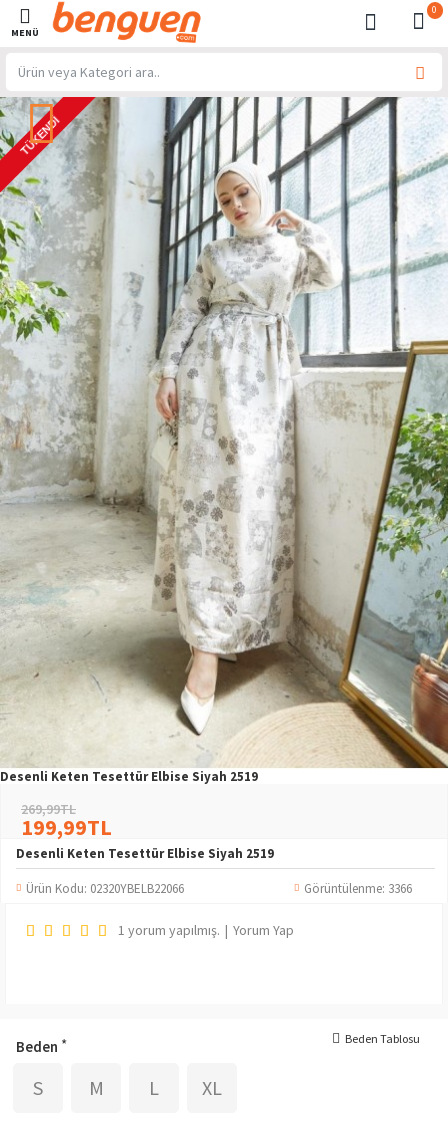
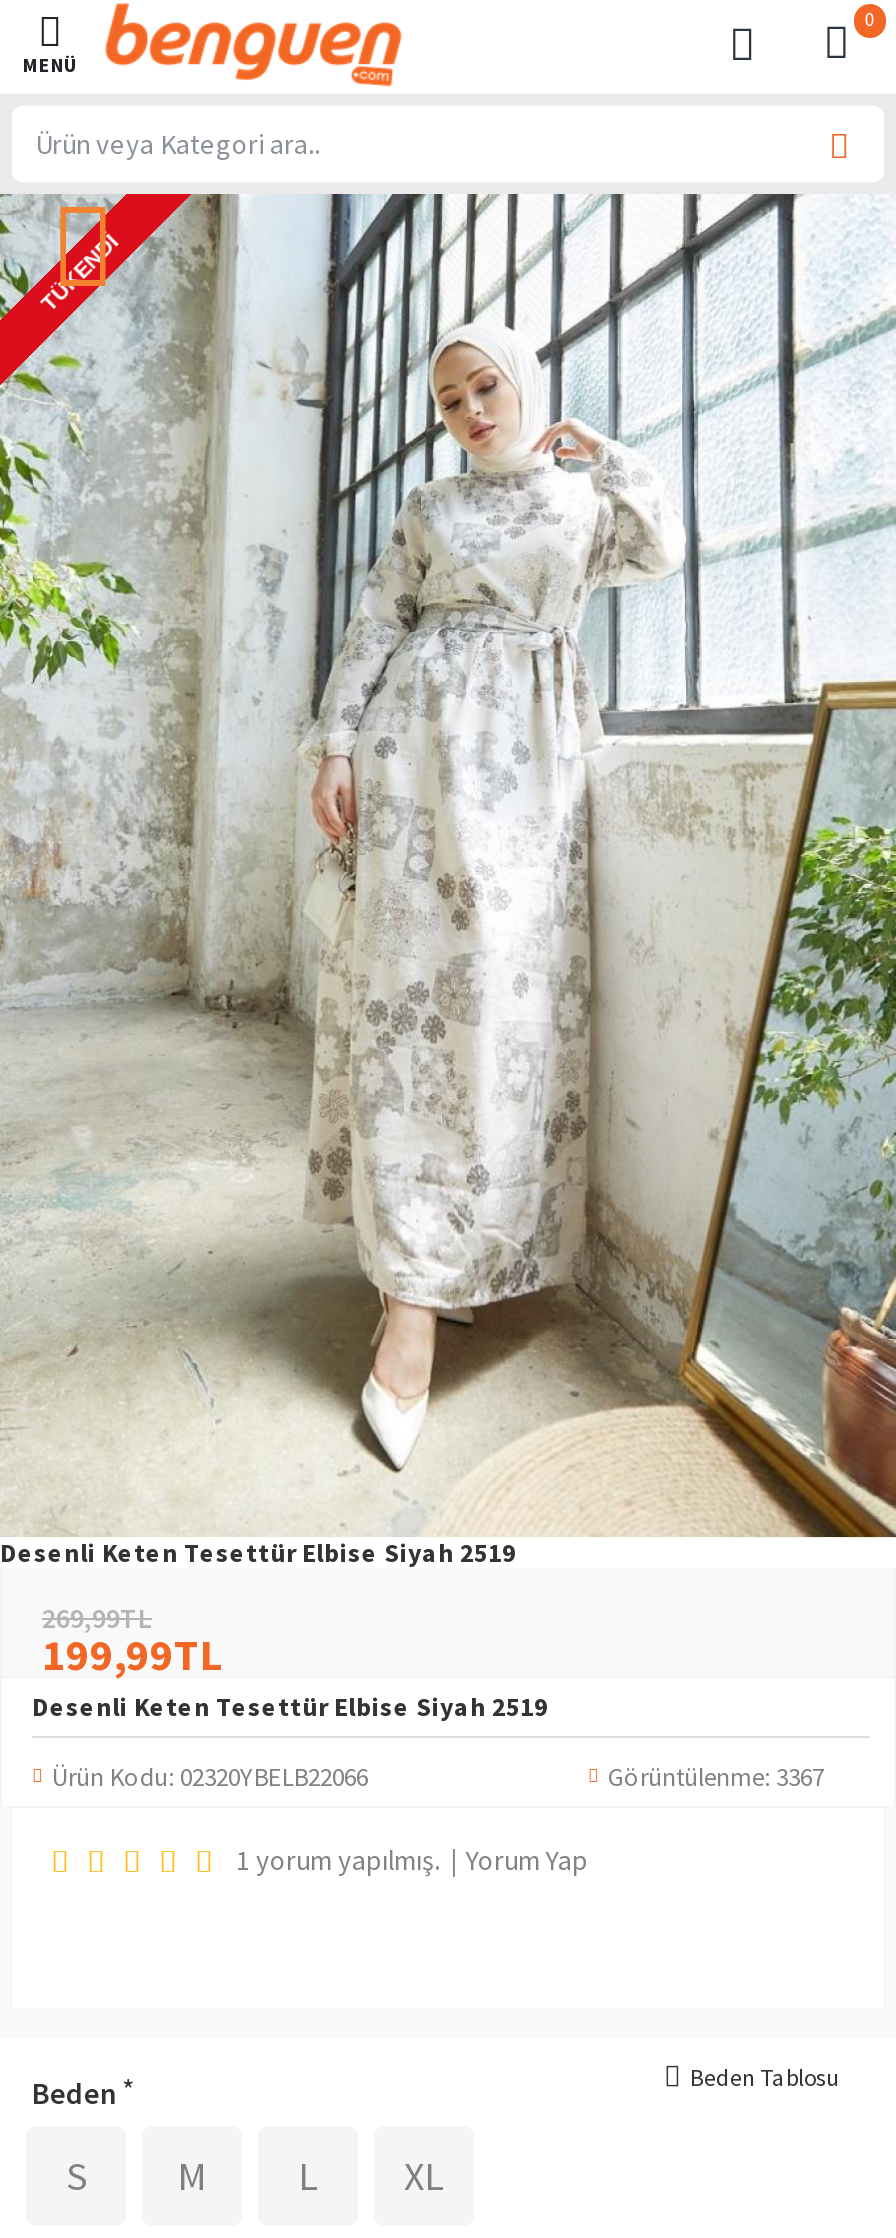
- Görüntülenme: 3366
+ Görüntülenme: 3367
